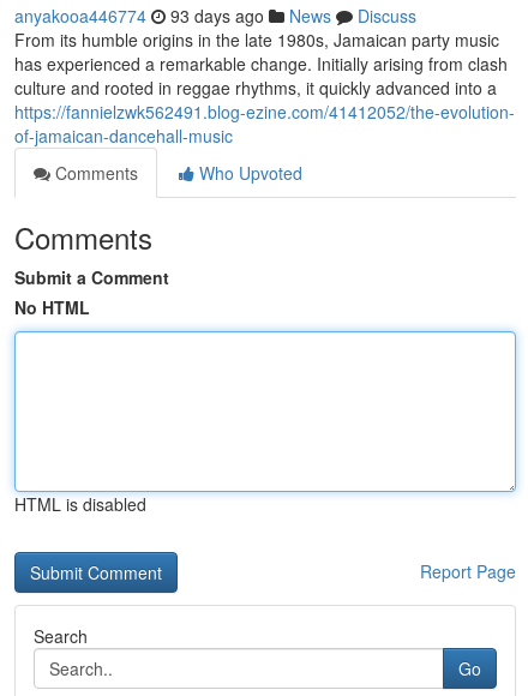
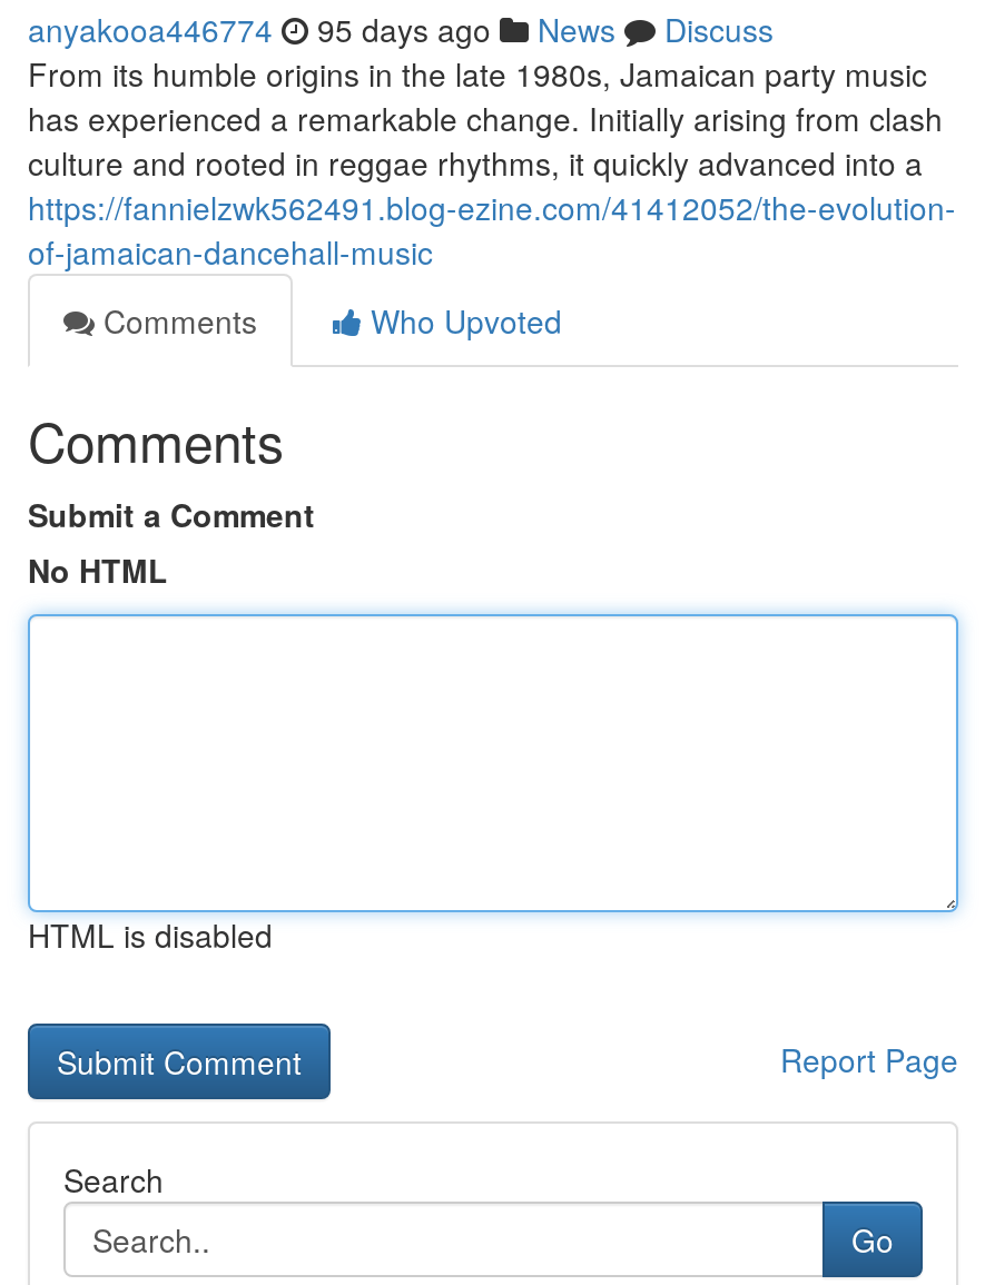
- anyakooa446774 93 days ago News Discuss
+ anyakooa446774 95 days ago News Discuss
